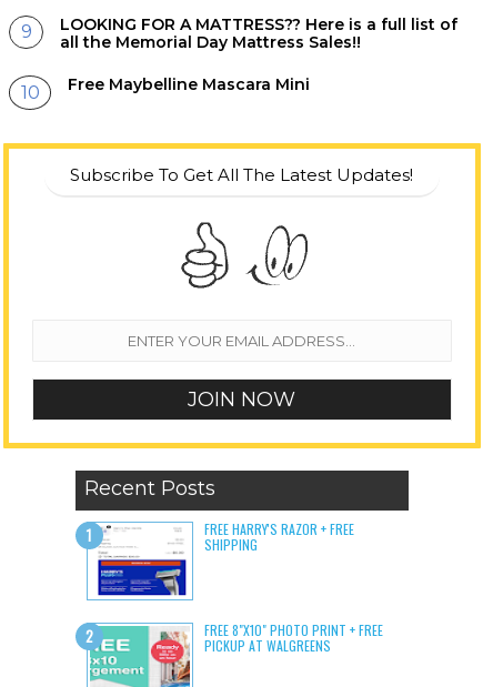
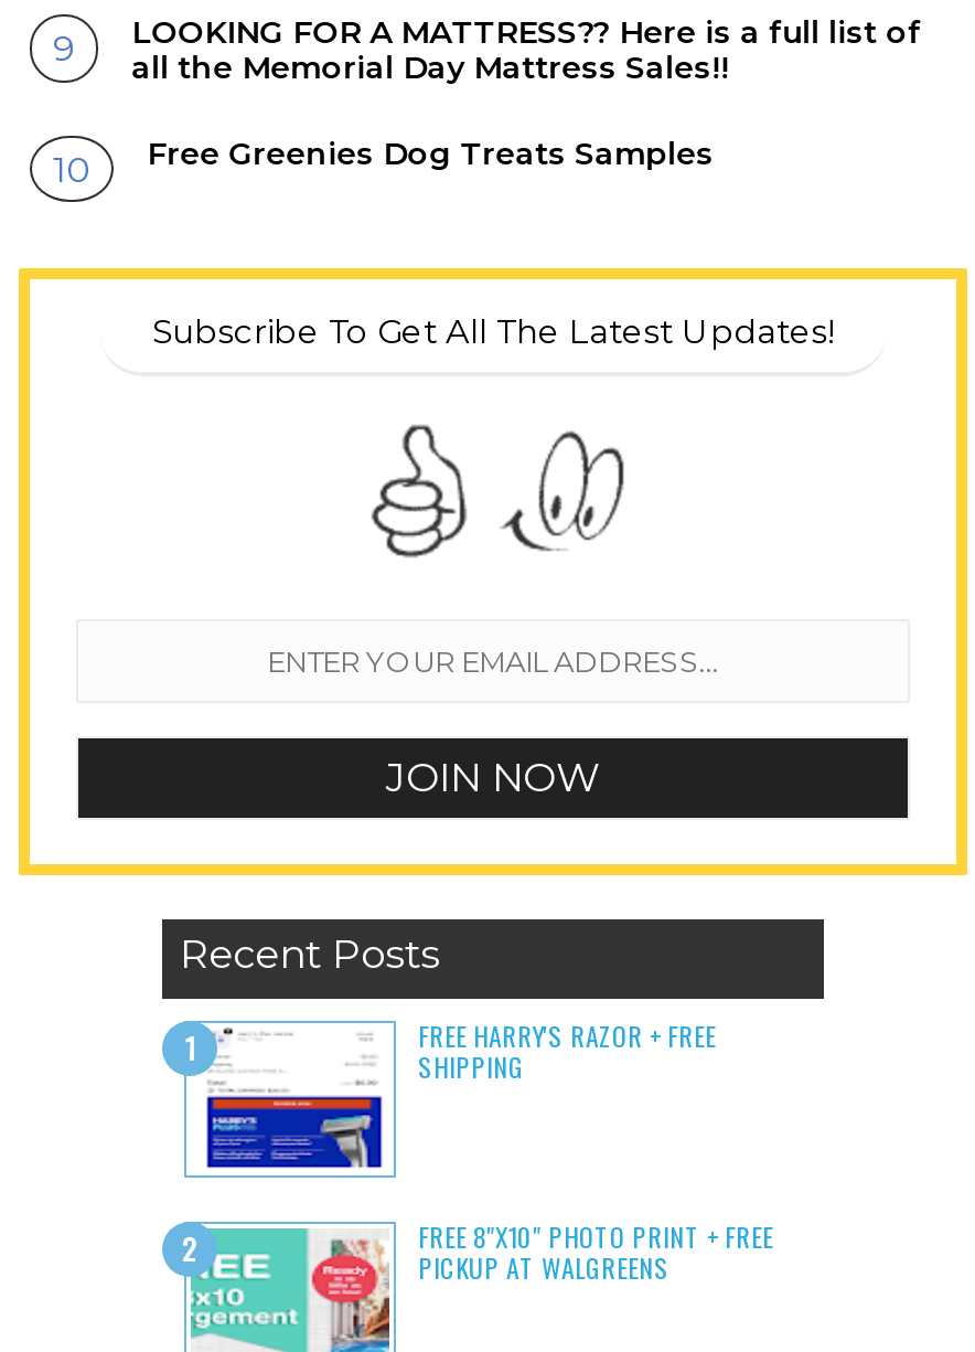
- Free Maybelline Mascara Mini
+ Free Greenies Dog Treats Samples
